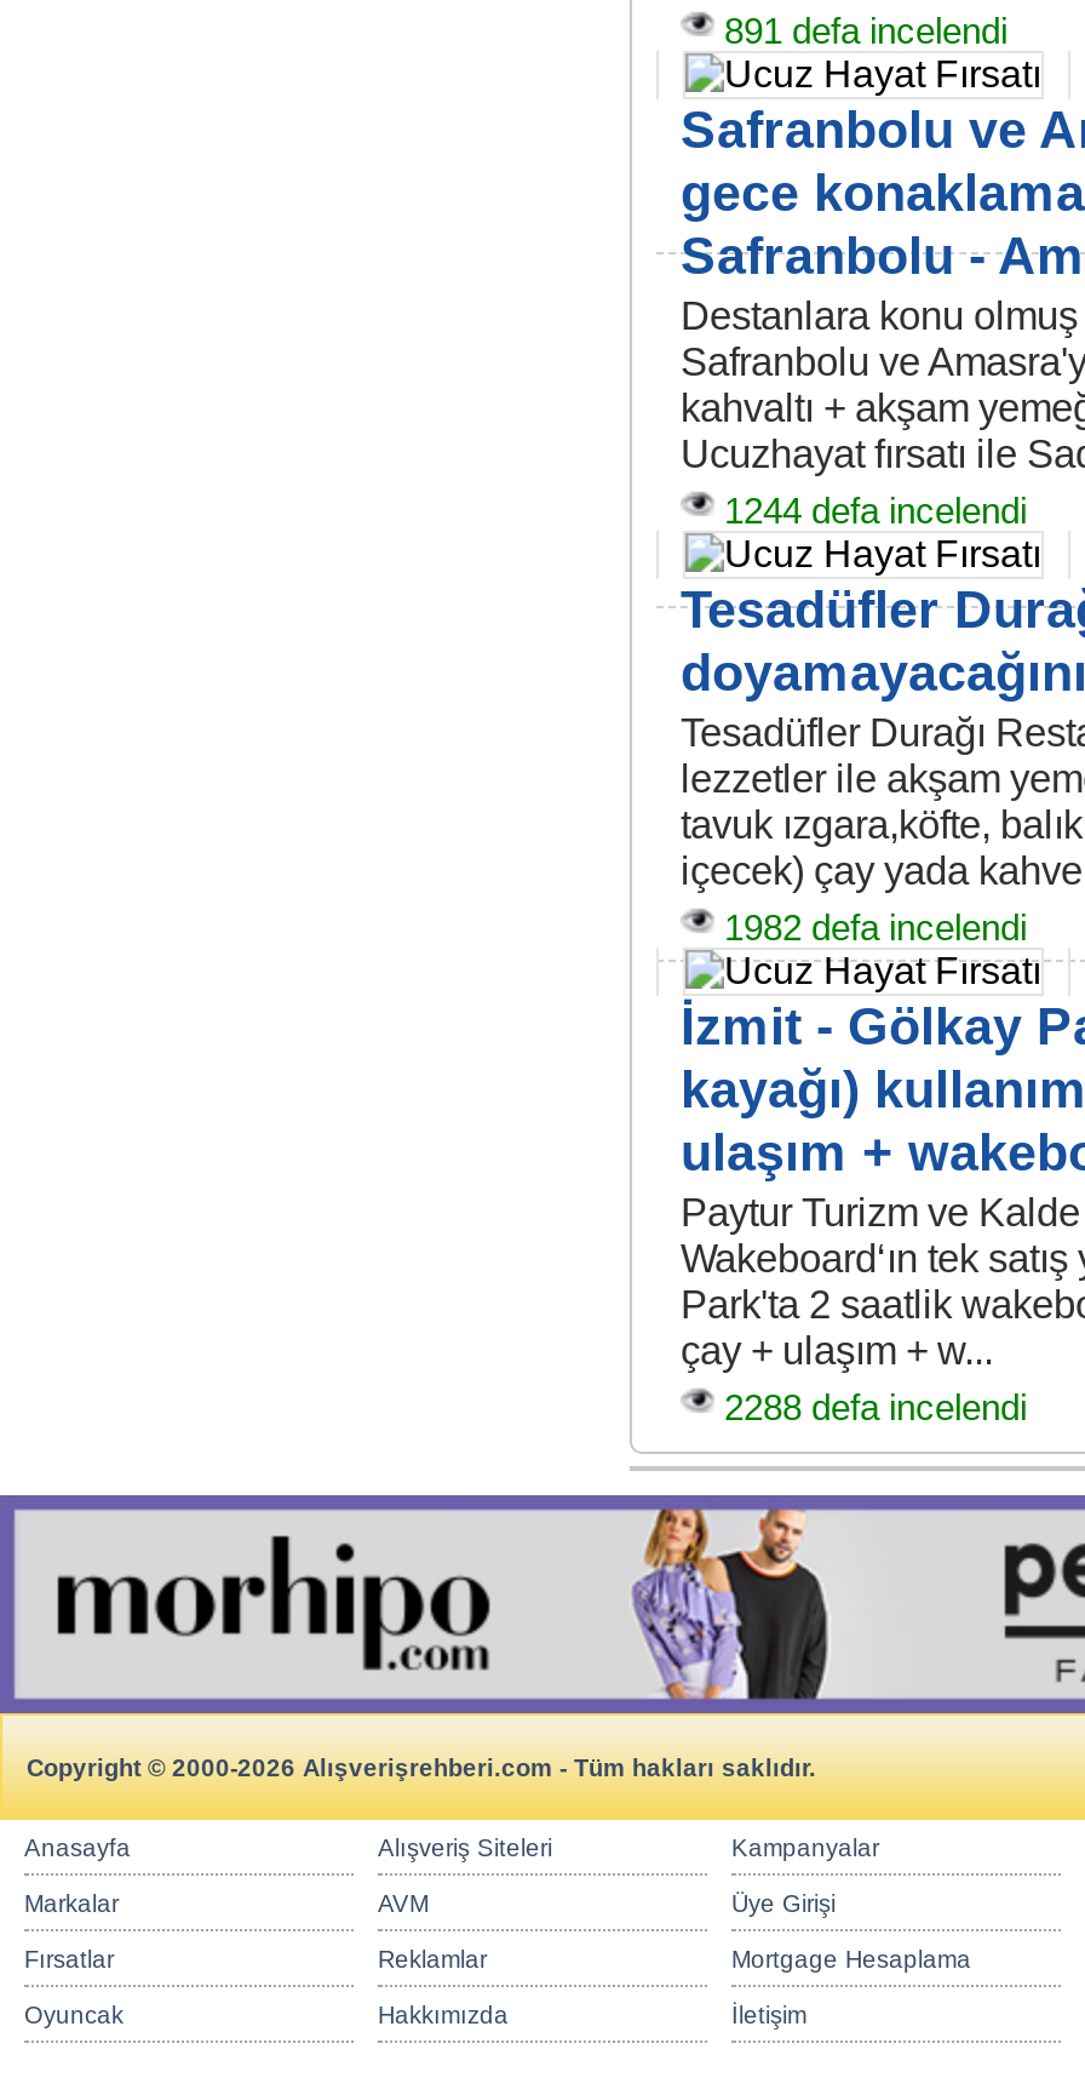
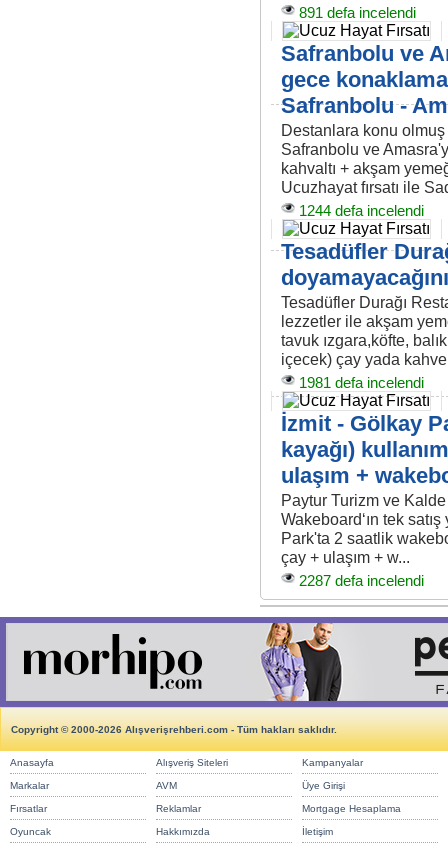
- 1982 defa incelendi
+ 1981 defa incelendi

- 2288 defa incelendi
+ 2287 defa incelendi
